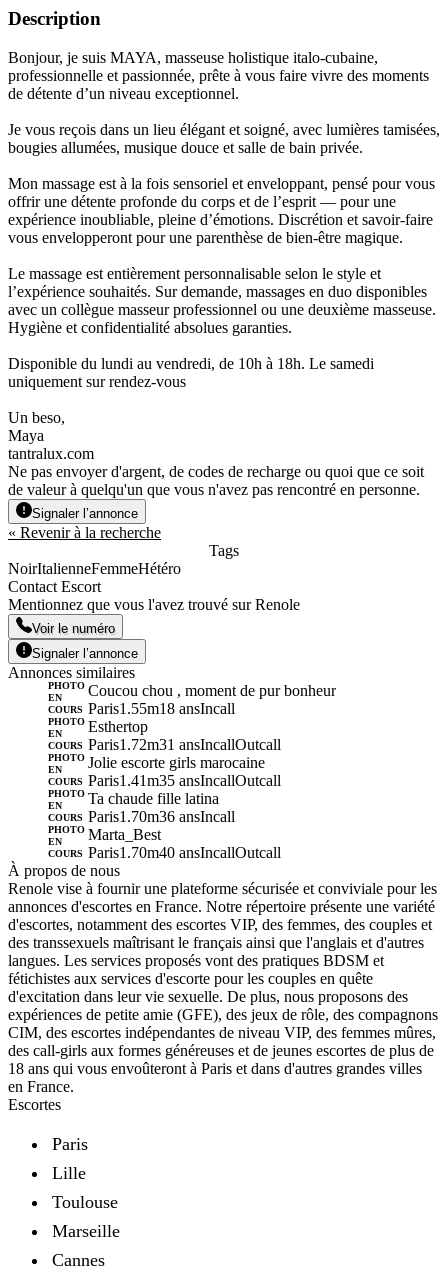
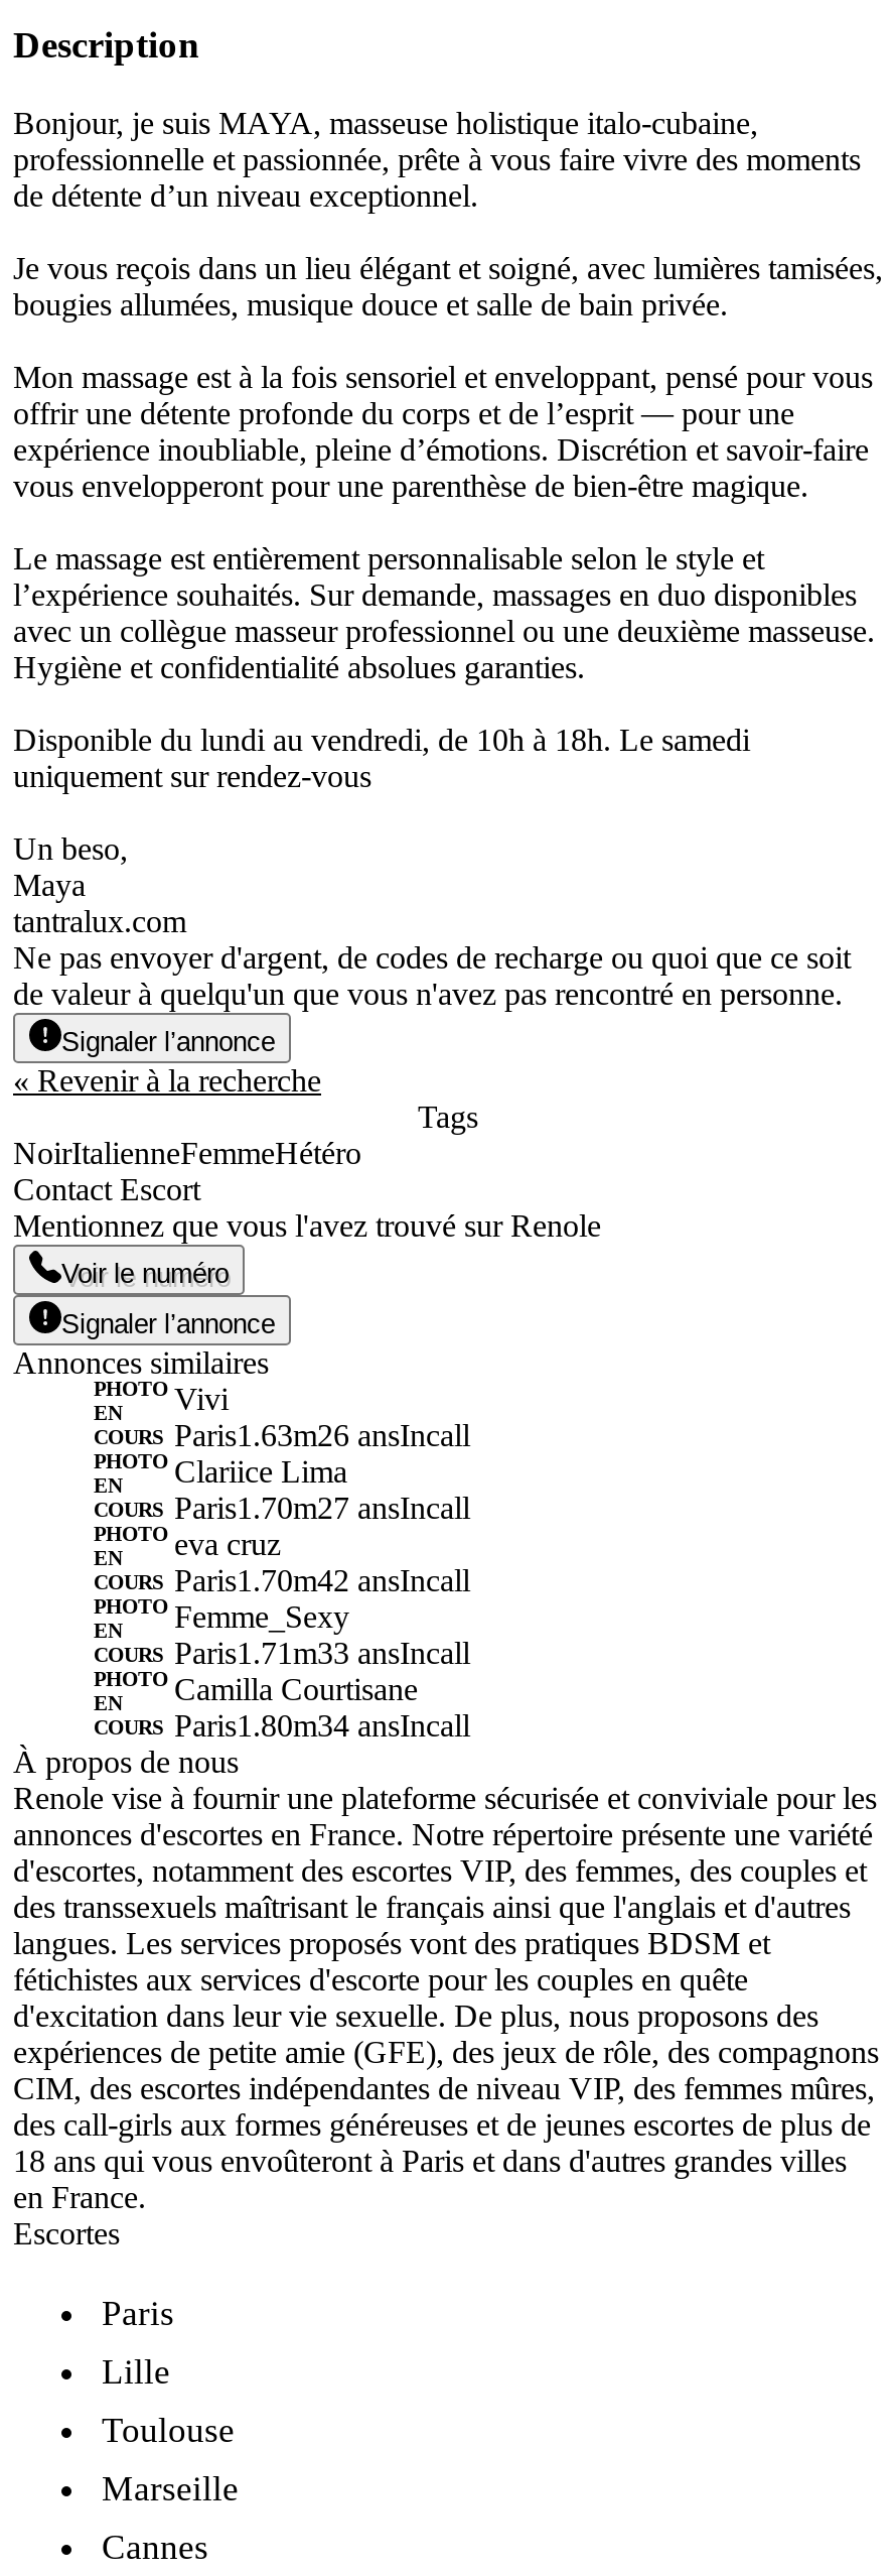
- Coucou chou , moment de pur bonheur
- Paris1.55m18 ansIncall
+ Vivi
+ Paris1.63m26 ansIncall

- Esthertop
- Paris1.72m31 ansIncallOutcall
+ Clariice Lima
+ Paris1.70m27 ansIncall

- Jolie escorte girls marocaine
- Paris1.41m35 ansIncallOutcall
+ eva cruz
+ Paris1.70m42 ansIncall

- Ta chaude fille latina
- Paris1.70m36 ansIncall
+ Femme_Sexy
+ Paris1.71m33 ansIncall

- Marta_Best
- Paris1.70m40 ansIncallOutcall
+ Camilla Courtisane
+ Paris1.80m34 ansIncall
